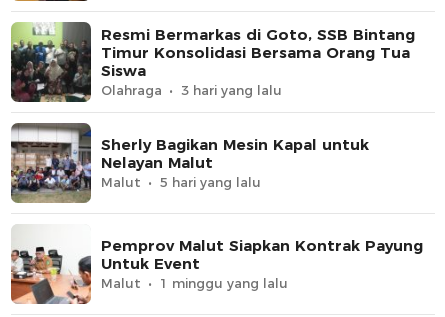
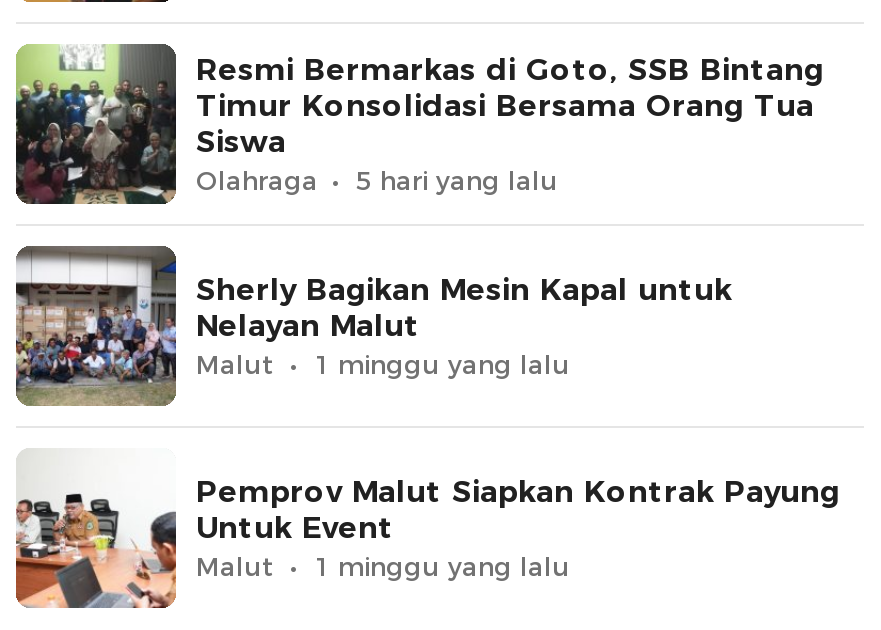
- 3 hari yang lalu

moved up: 5 hari yang lalu

+ 1 minggu yang lalu
